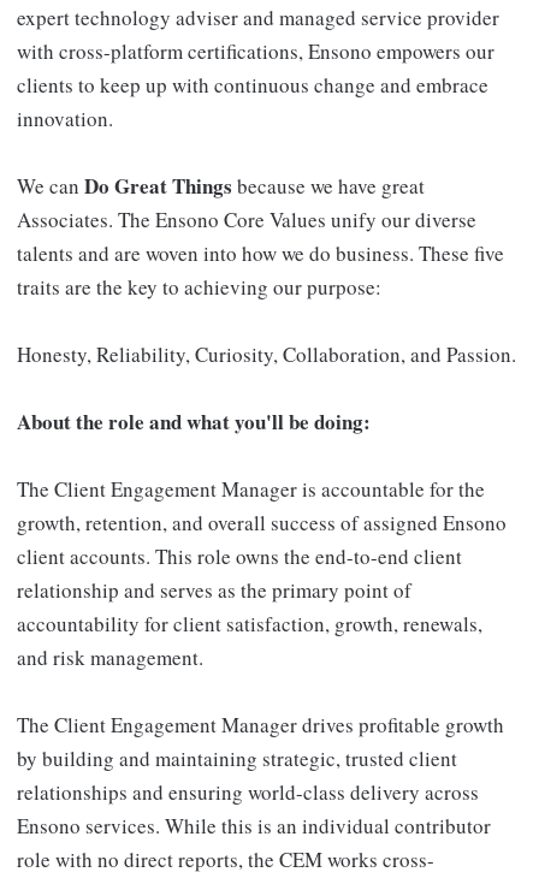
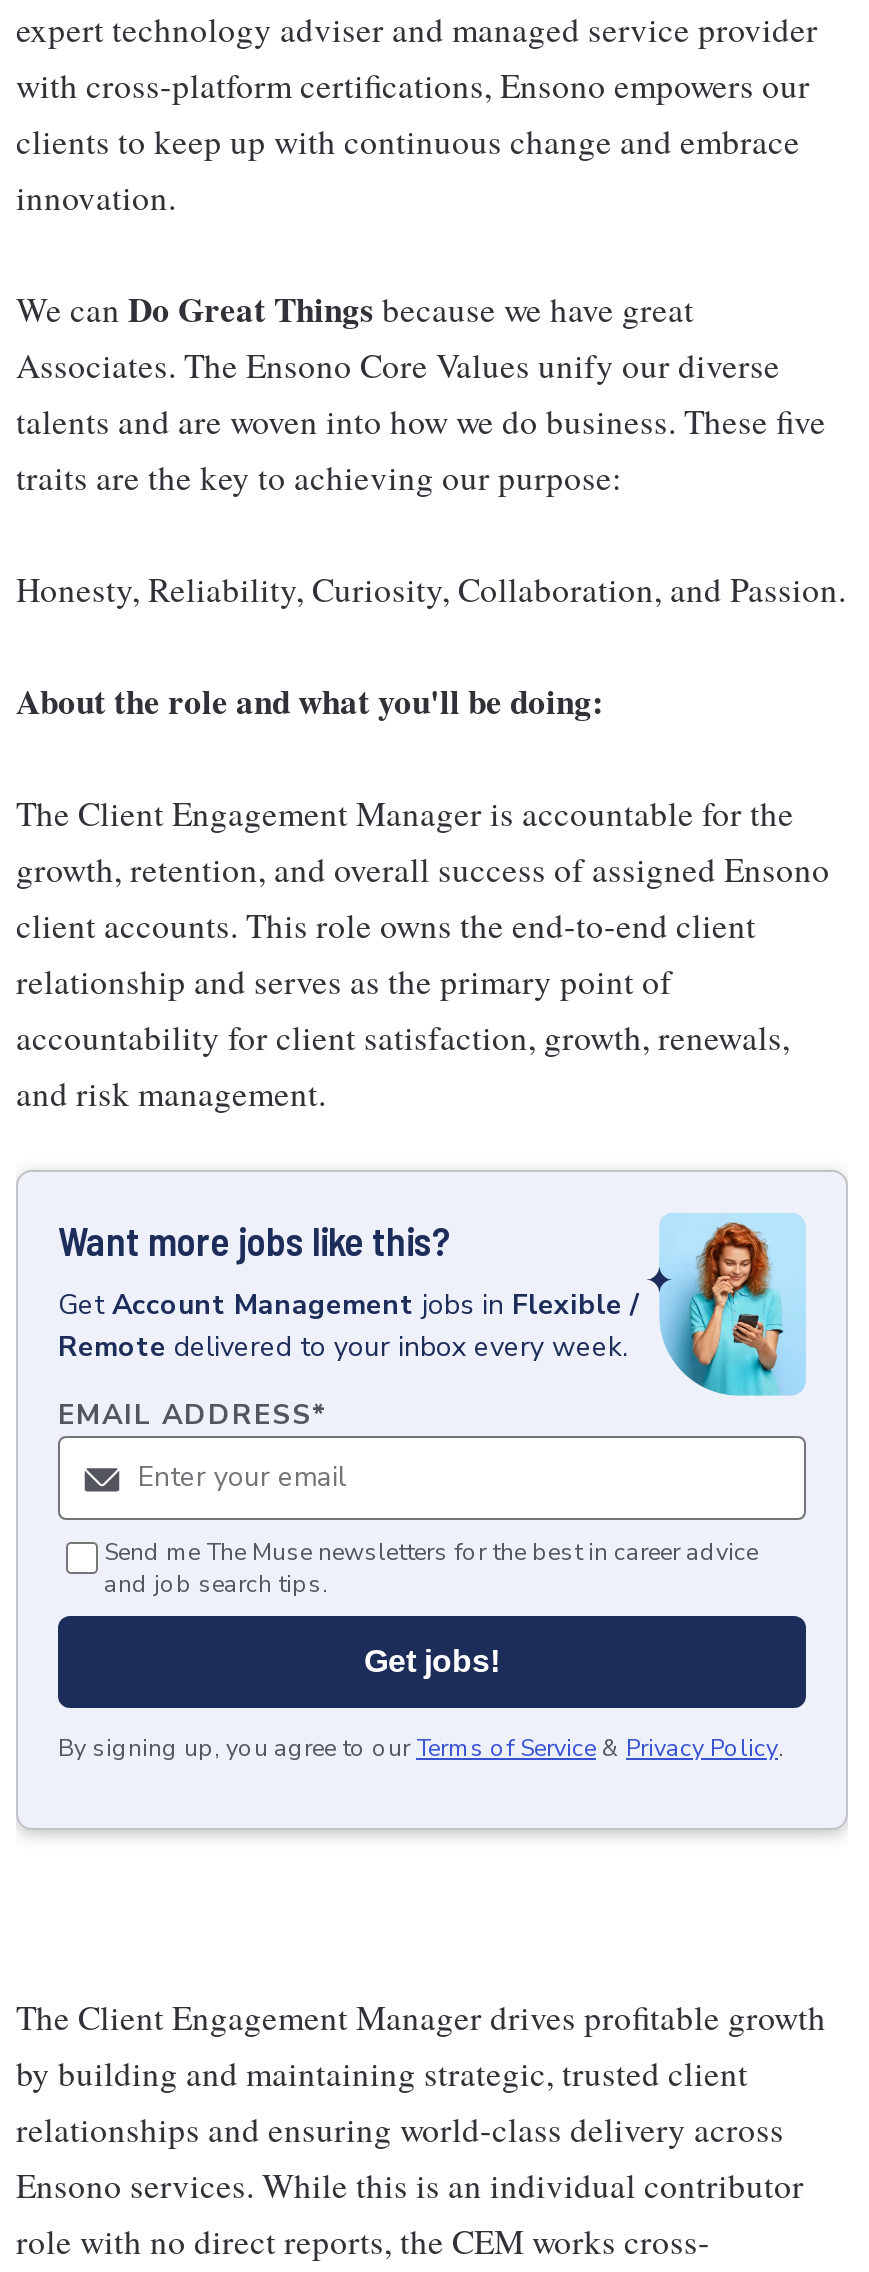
+ [image]
+ Want more jobs like this?
+ Get Account Management jobs in Flexible /
+ Remote delivered to your inbox every week.
+ EMAIL ADDRESS*

+ Send me The Muse newsletters for the best in career advice
+ and job search tips.
+ Get jobs!
+ By signing up, you agree to our Terms of Service & Privacy Policy.
